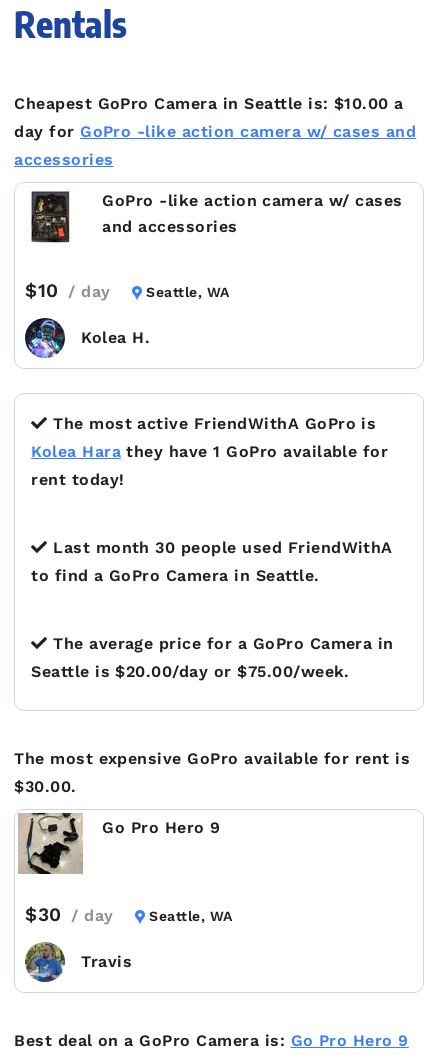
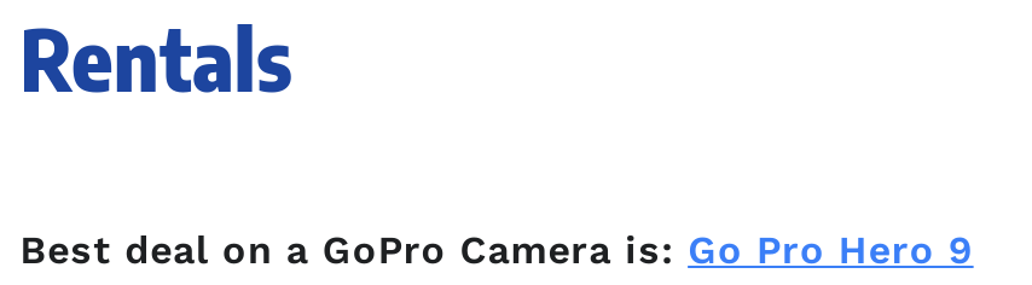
- [image]
- Cheapest GoPro Camera in Seattle is: $10.00 a
- day for GoPro -like action camera w/ cases and
- accessories
- GoPro -like action camera w/ cases
- and accessories
- $10 / day
- Seattle, WA
- Kolea H.

- [image]

- The most active FriendWithA GoPro is
- Kolea Hara they have 1 GoPro available for
- rent today!

- Last month 30 people used FriendWithA
- to find a GoPro Camera in Seattle.

- The average price for a GoPro Camera in
- Seattle is $20.00/day or $75.00/week.

- [image]
- The most expensive GoPro available for rent is
- $30.00.
- Go Pro Hero 9

- [image]
- $30 / day
- Seattle, WA
- Travis
